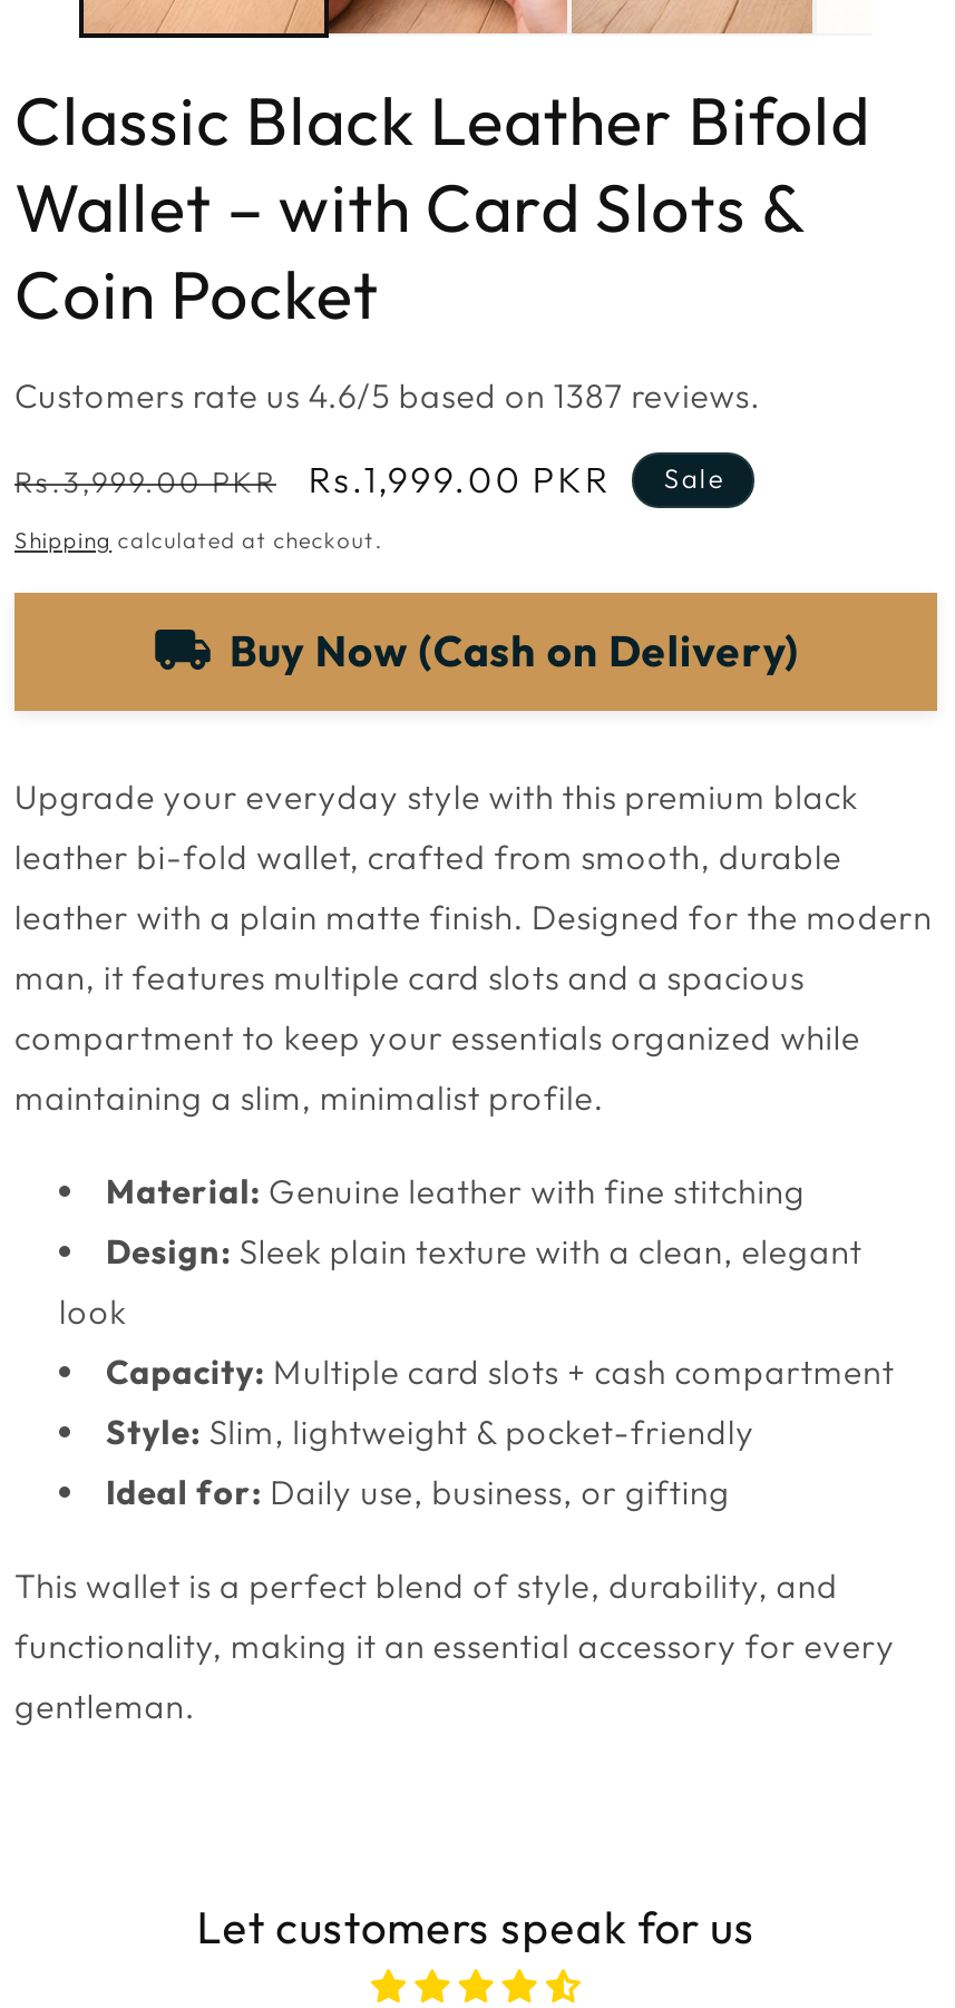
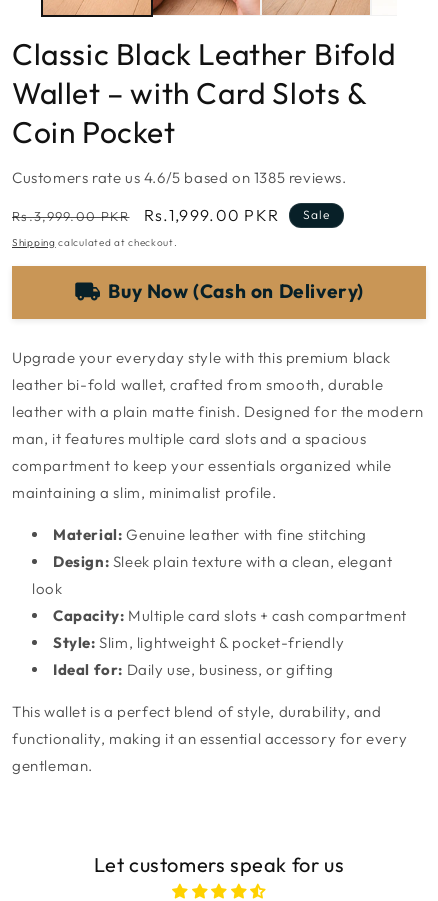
- Customers rate us 4.6/5 based on 1387 reviews.
+ Customers rate us 4.6/5 based on 1385 reviews.
